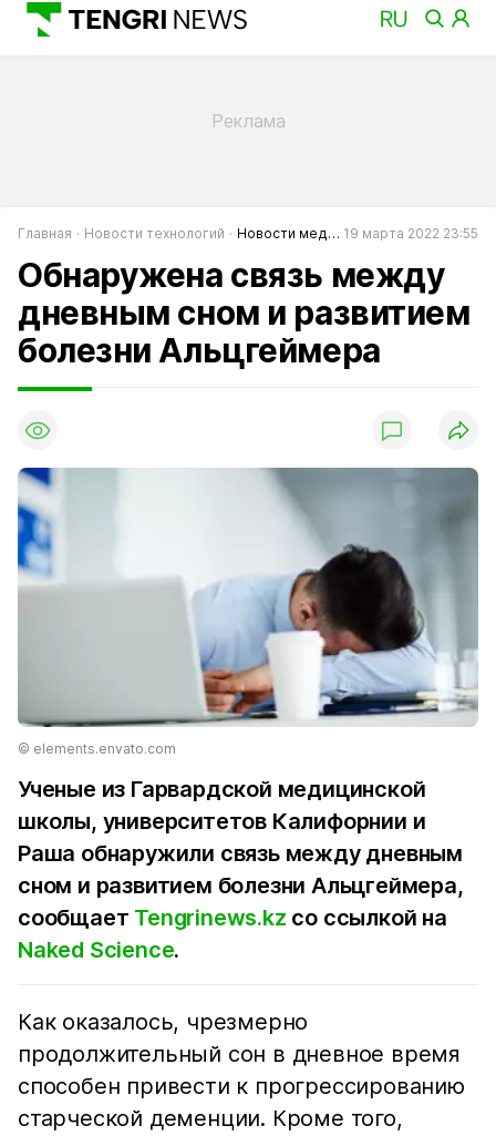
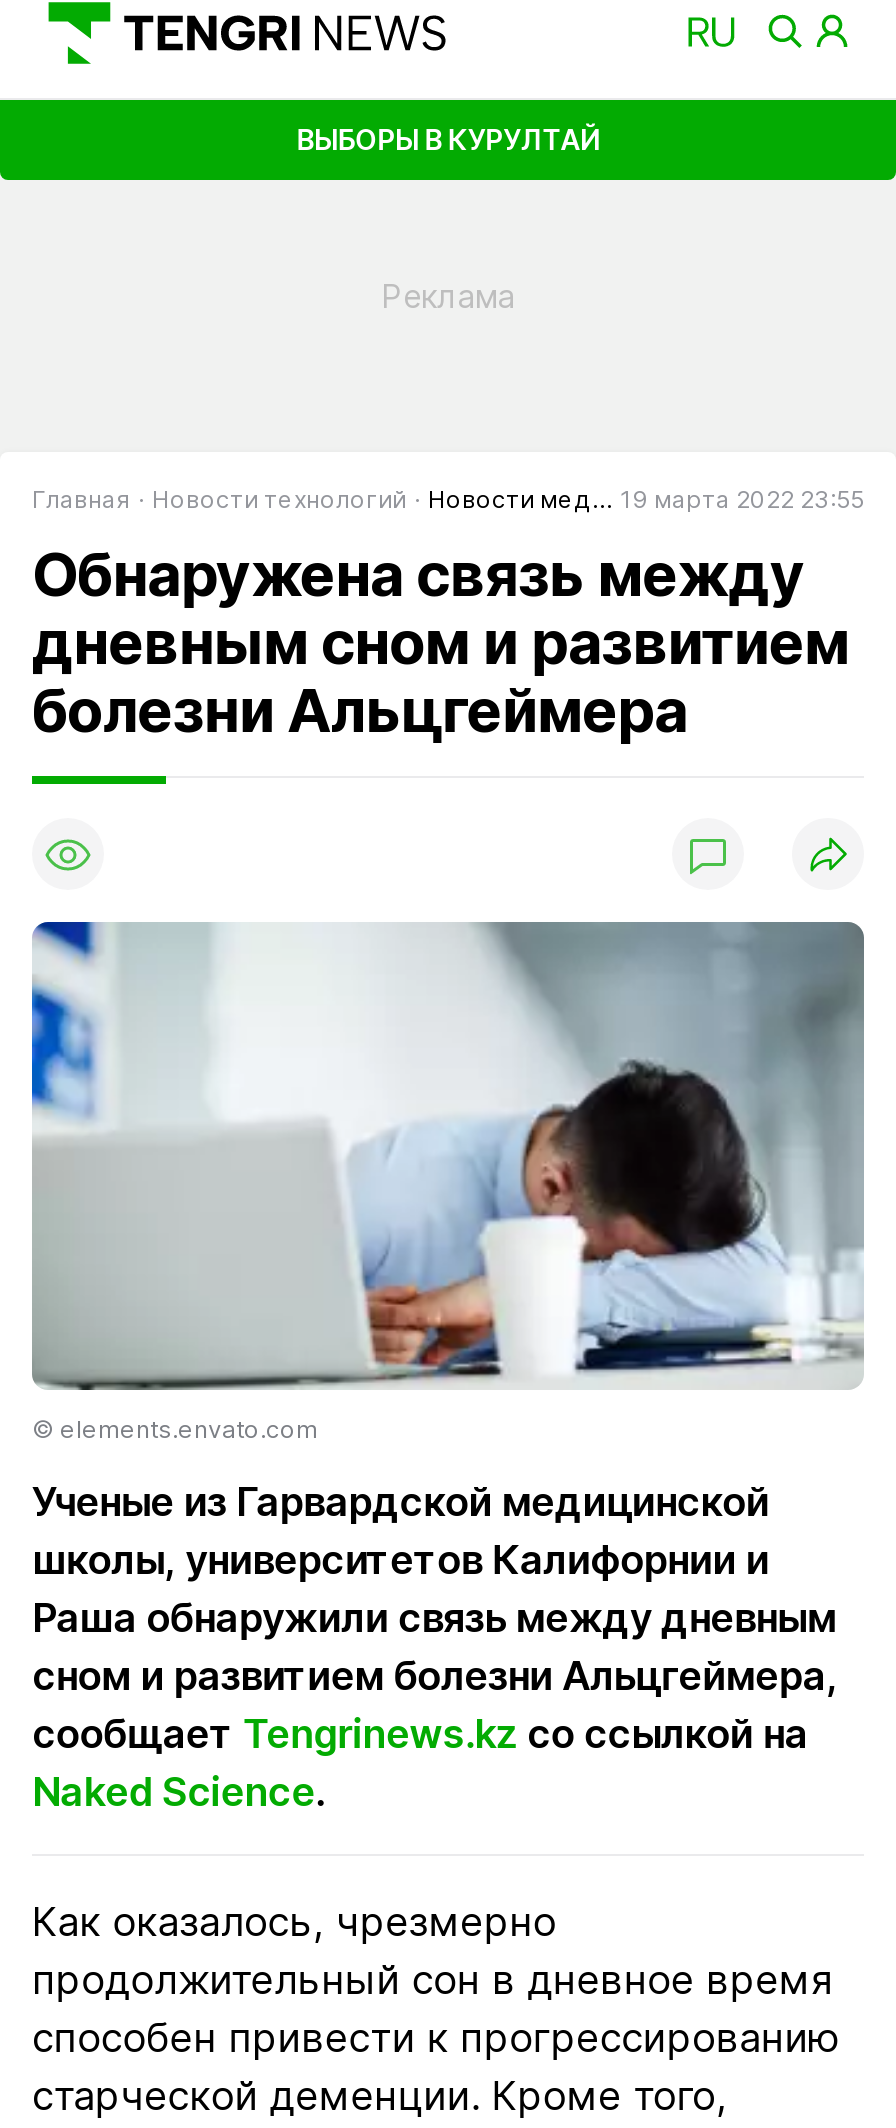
+ ВЫБОРЫ В КУРУЛТАЙ
